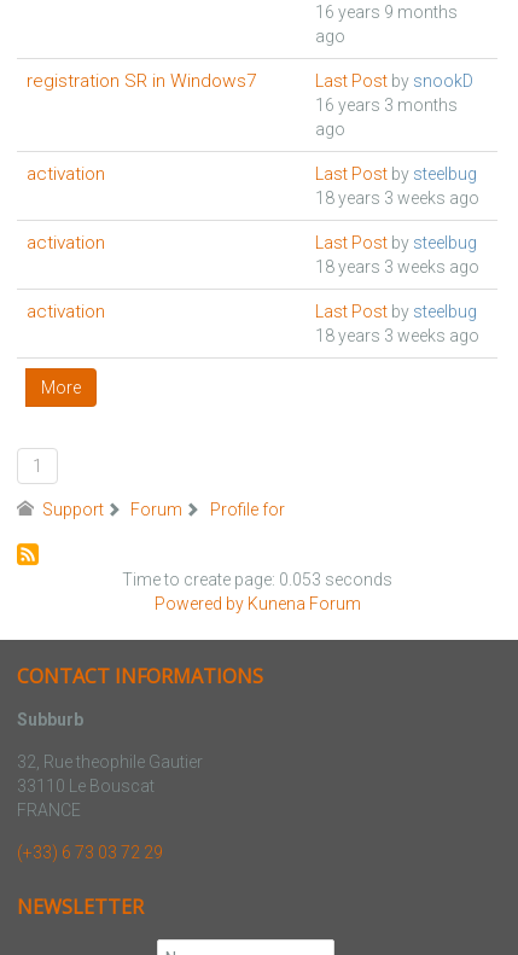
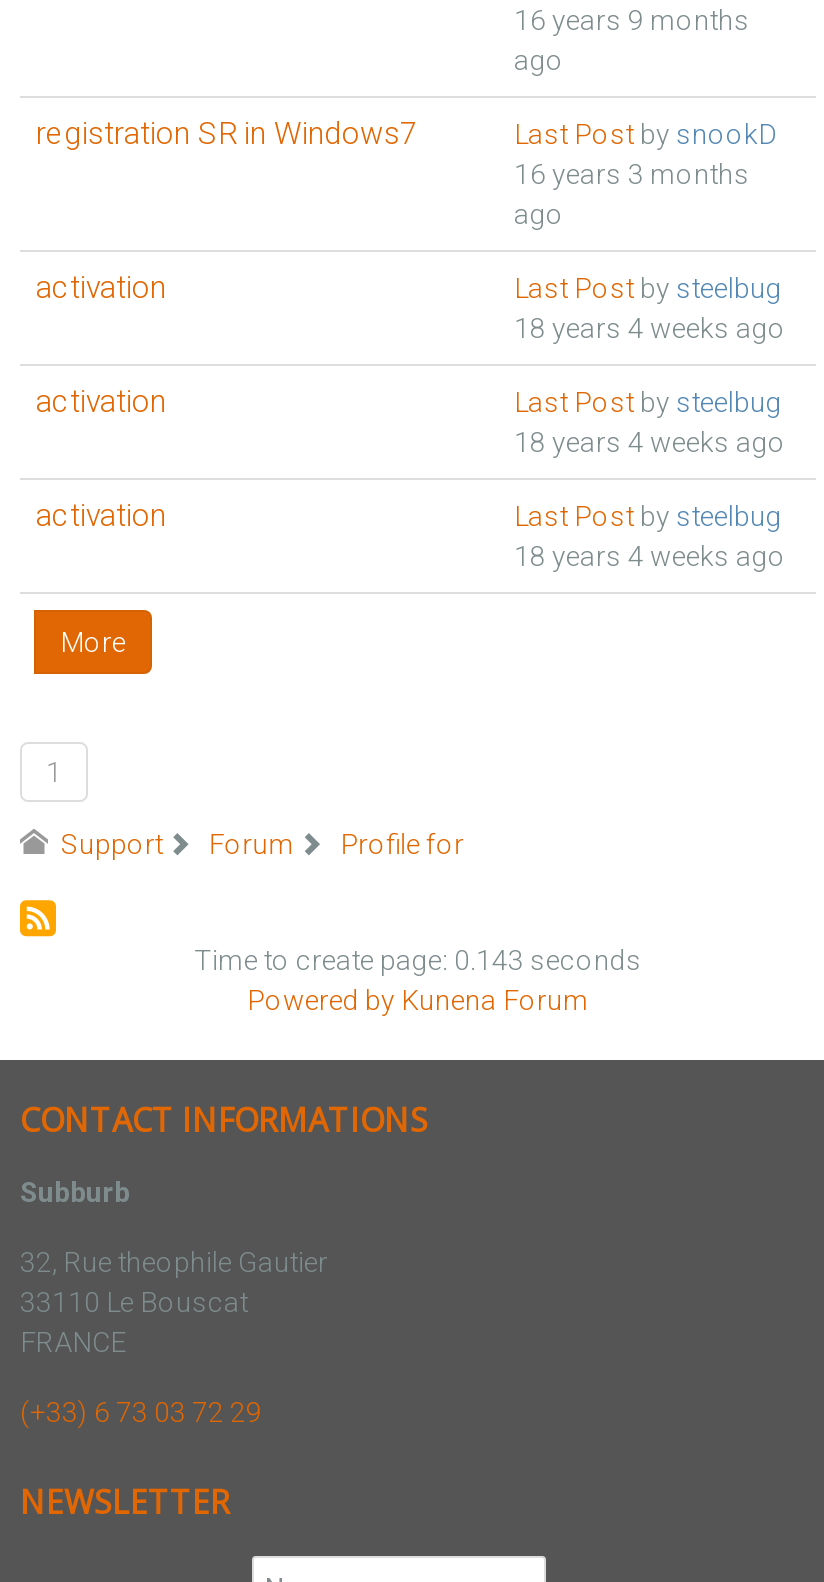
- 18 years 3 weeks ago
+ 18 years 4 weeks ago

- 18 years 3 weeks ago
+ 18 years 4 weeks ago

- 18 years 3 weeks ago
+ 18 years 4 weeks ago

- Time to create page: 0.053 seconds
+ Time to create page: 0.143 seconds
